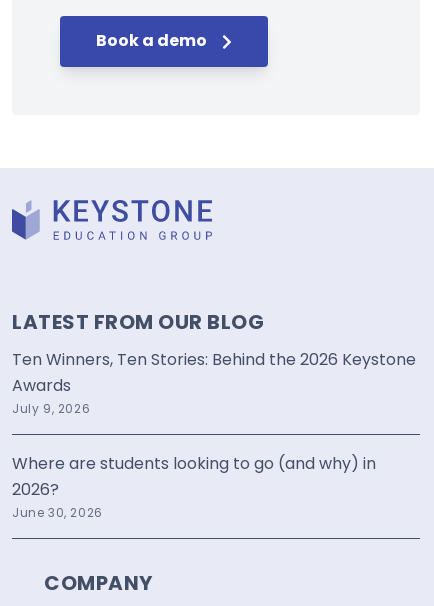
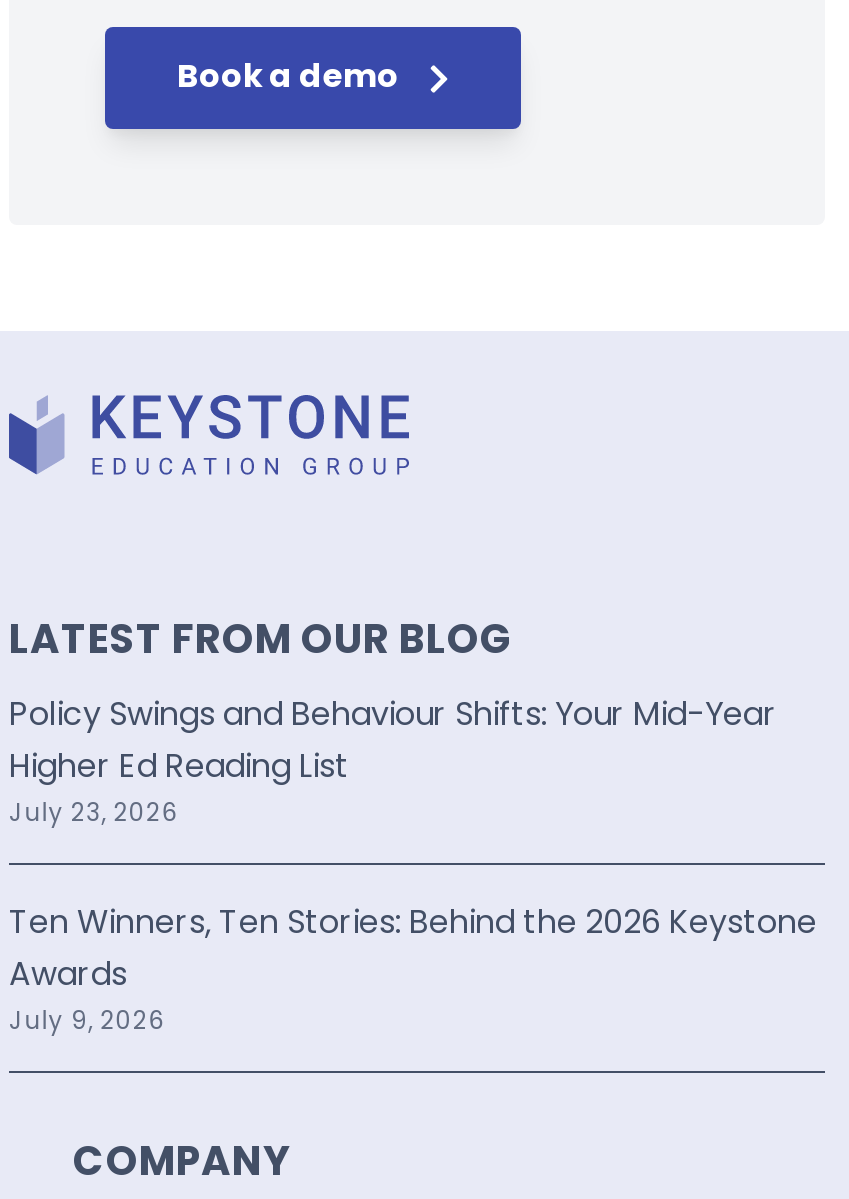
+ Policy Swings and Behaviour Shifts: Your Mid-Year
+ Higher Ed Reading List
+ July 23, 2026

moved down: Ten Winners, Ten Stories: Behind the 2026 Keystone | Awards | July 9, 2026

- Where are students looking to go (and why) in
- 2026?
- June 30, 2026
